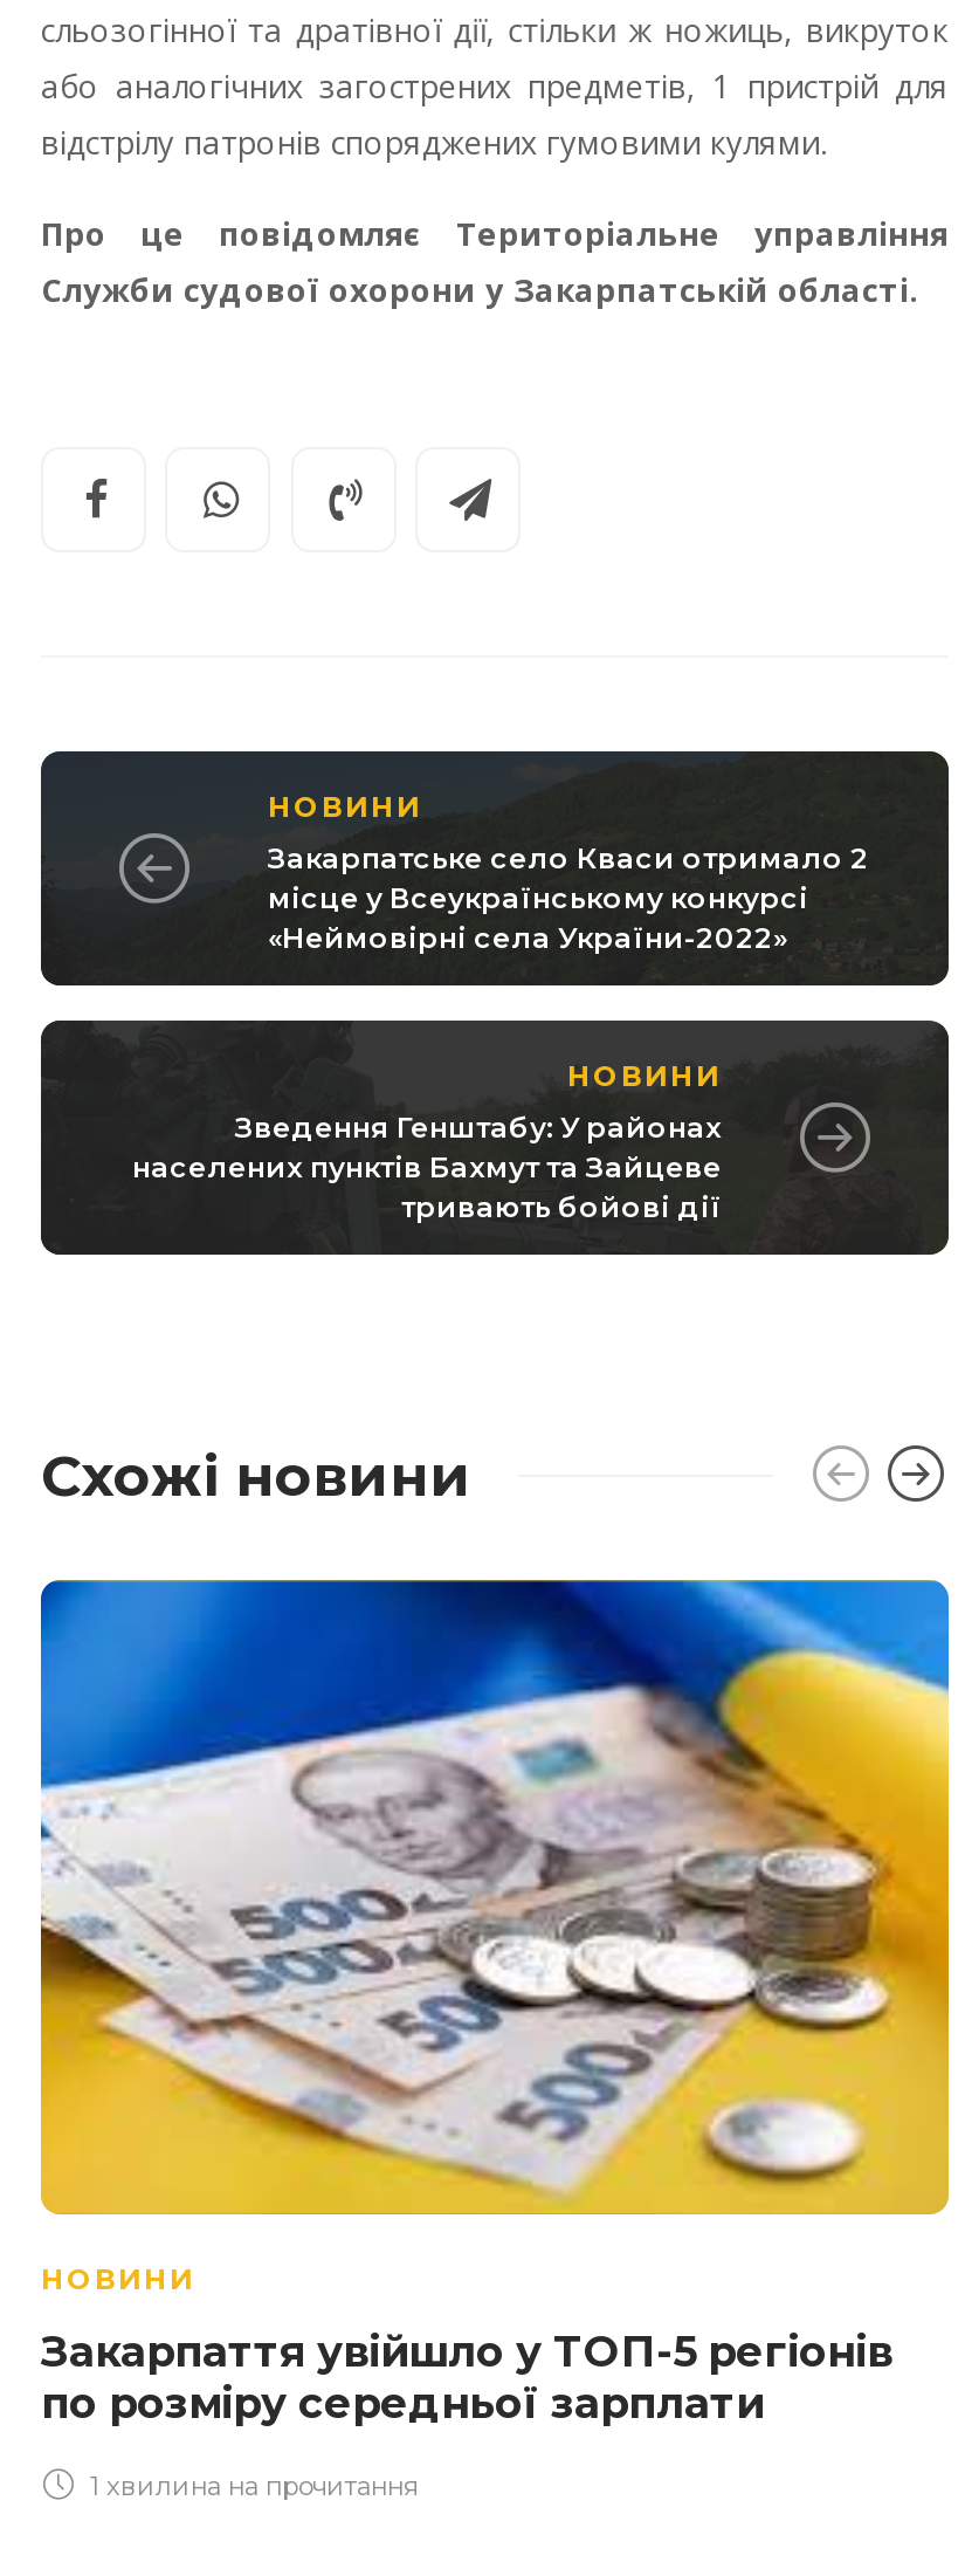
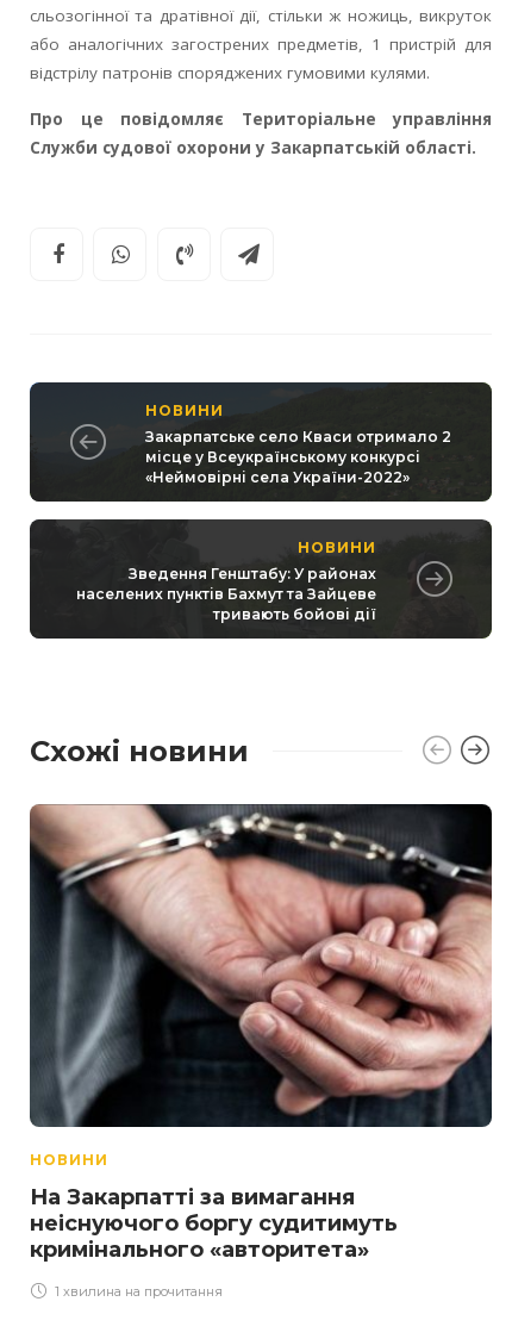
- [image]
+ [image]

- Закарпаття увійшло у ТОП-5 регіонів
- по розміру середньої зарплати
+ На Закарпатті за вимагання
+ неіснуючого боргу судитимуть
+ кримінального «авторитета»
